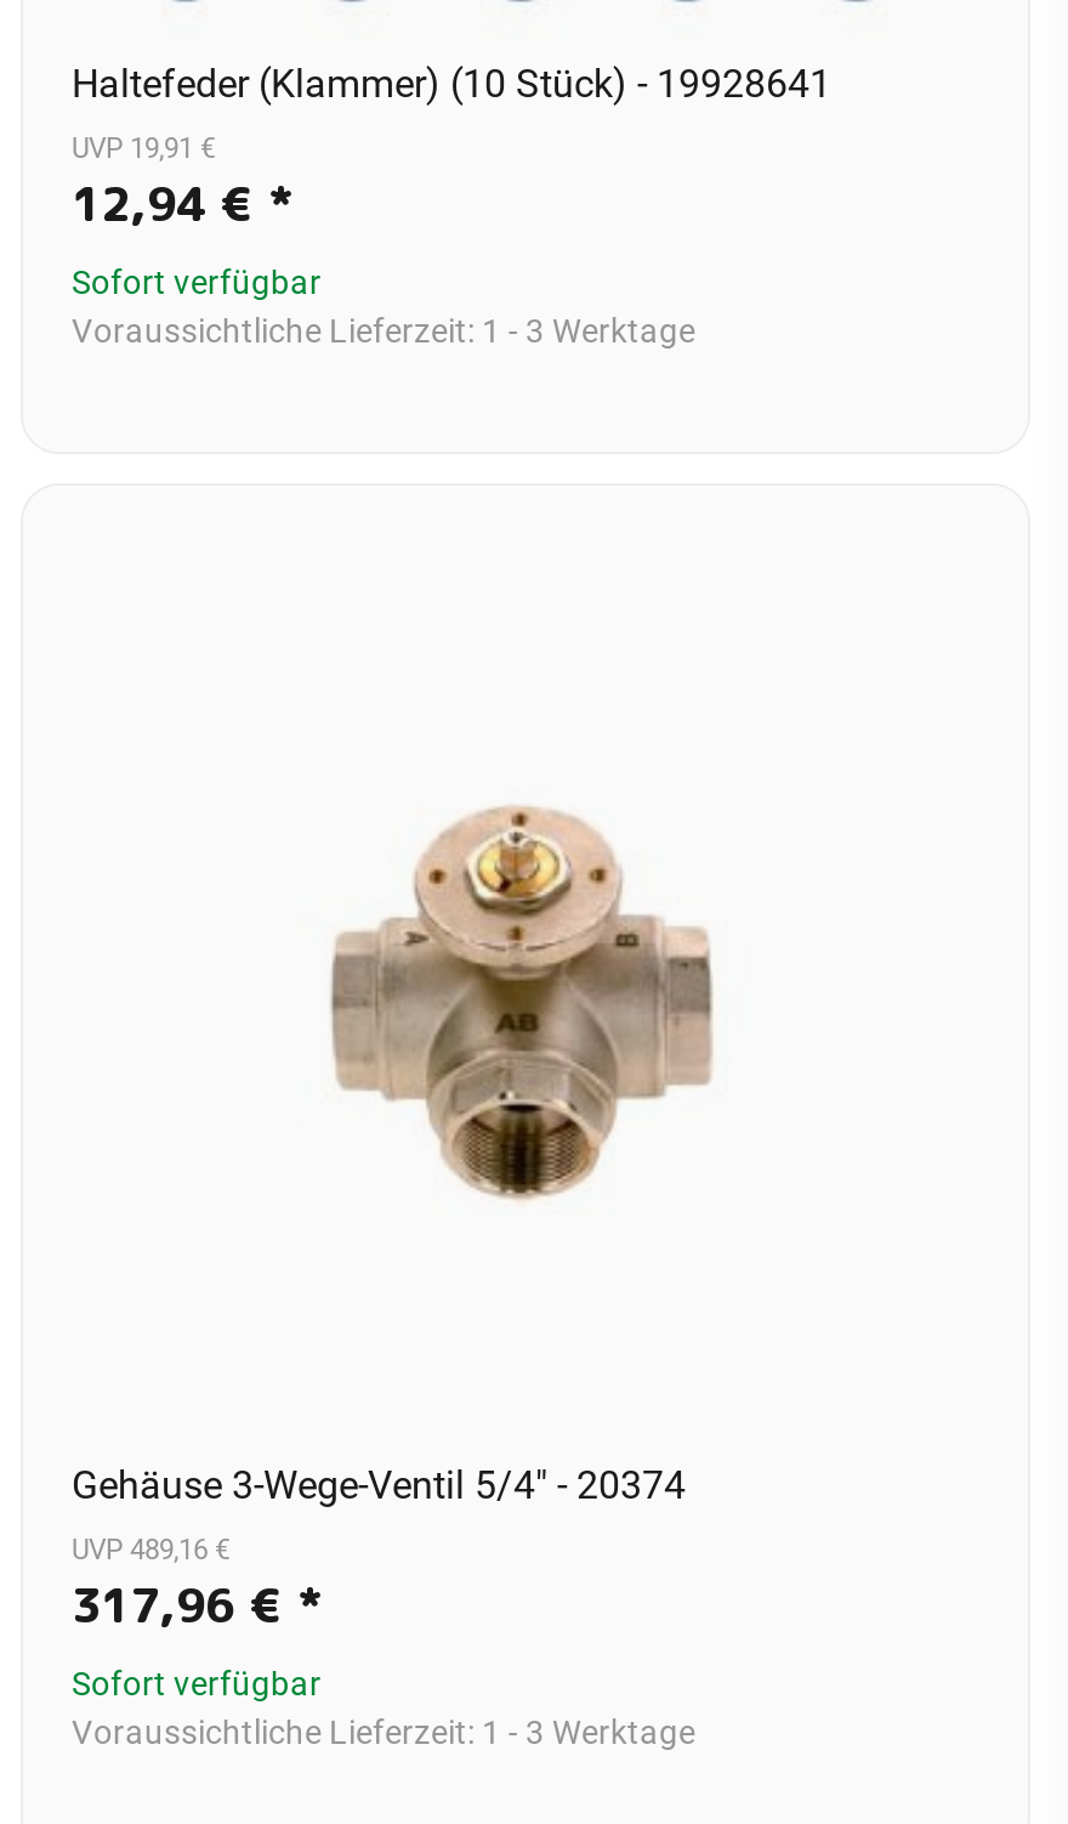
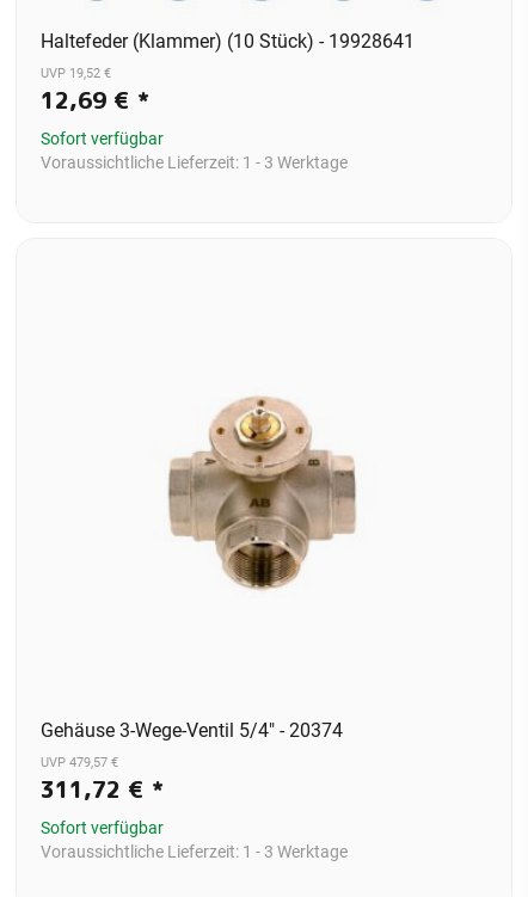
- UVP 19,91 €
+ UVP 19,52 €

- 12,94 €*
+ 12,69 €*

- UVP 489,16 €
+ UVP 479,57 €

- 317,96 €*
+ 311,72 €*
